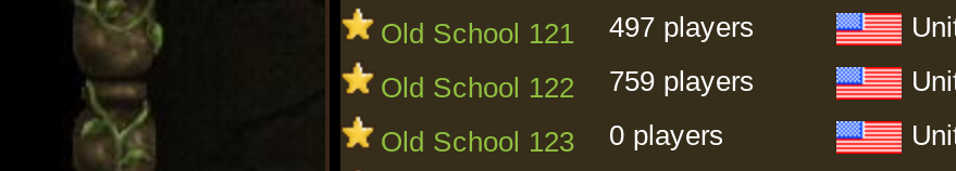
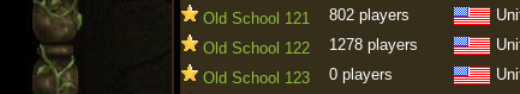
- Old School 121 497 players
+ Old School 121 802 players

- Old School 122 759 players
+ Old School 122 1278 players
